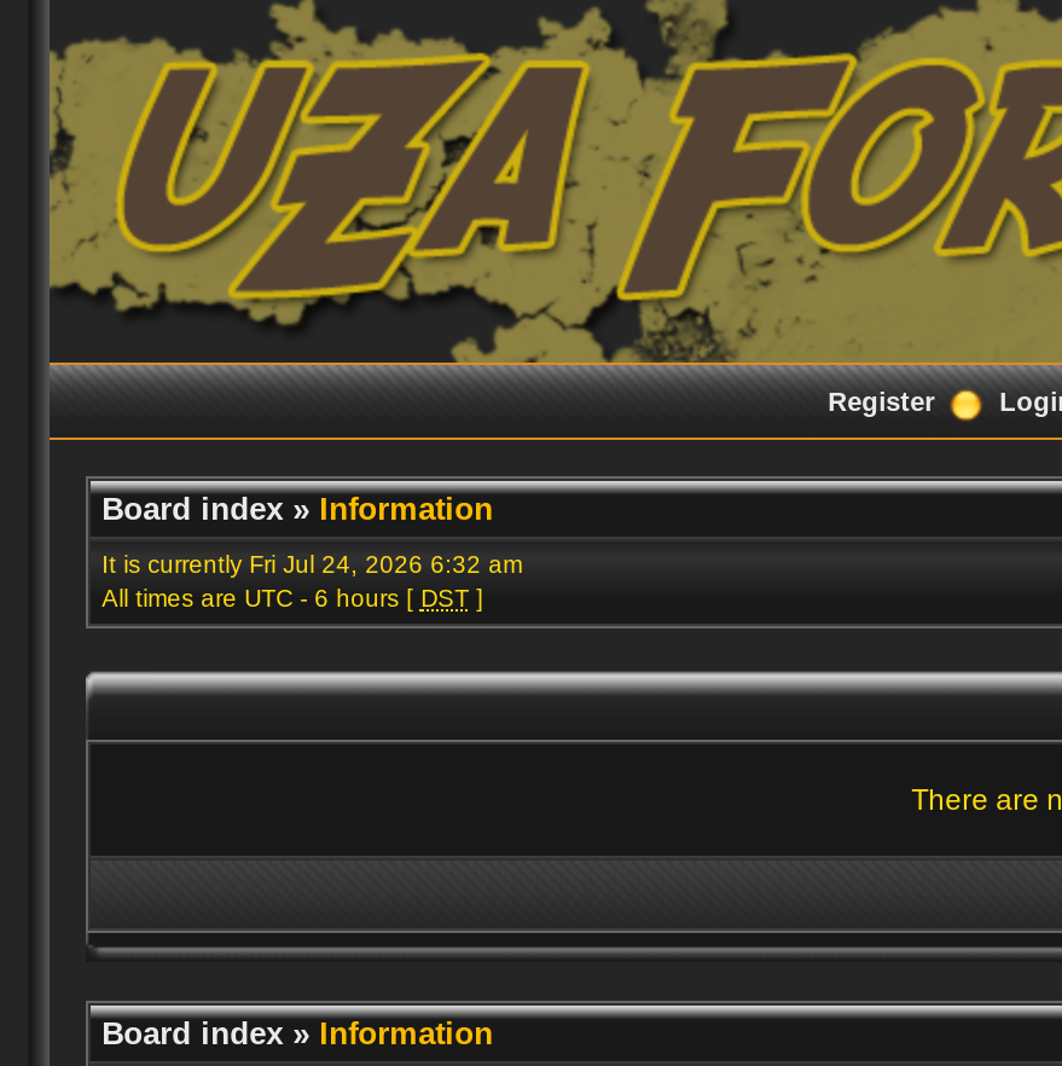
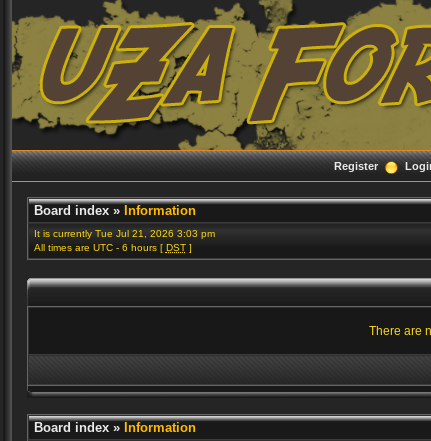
- It is currently Fri Jul 24, 2026 6:32 am
+ It is currently Tue Jul 21, 2026 3:03 pm
